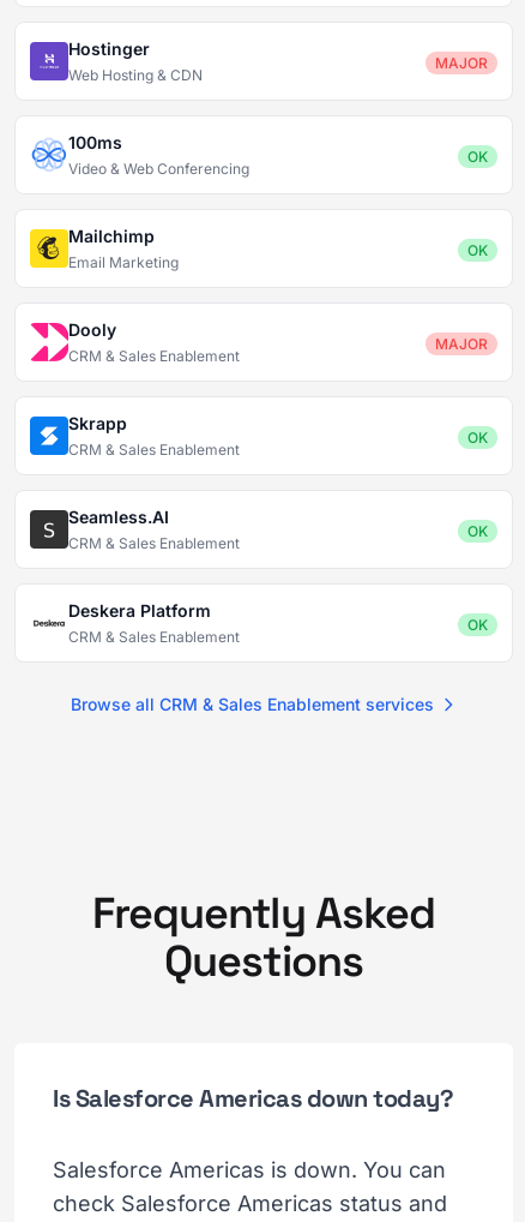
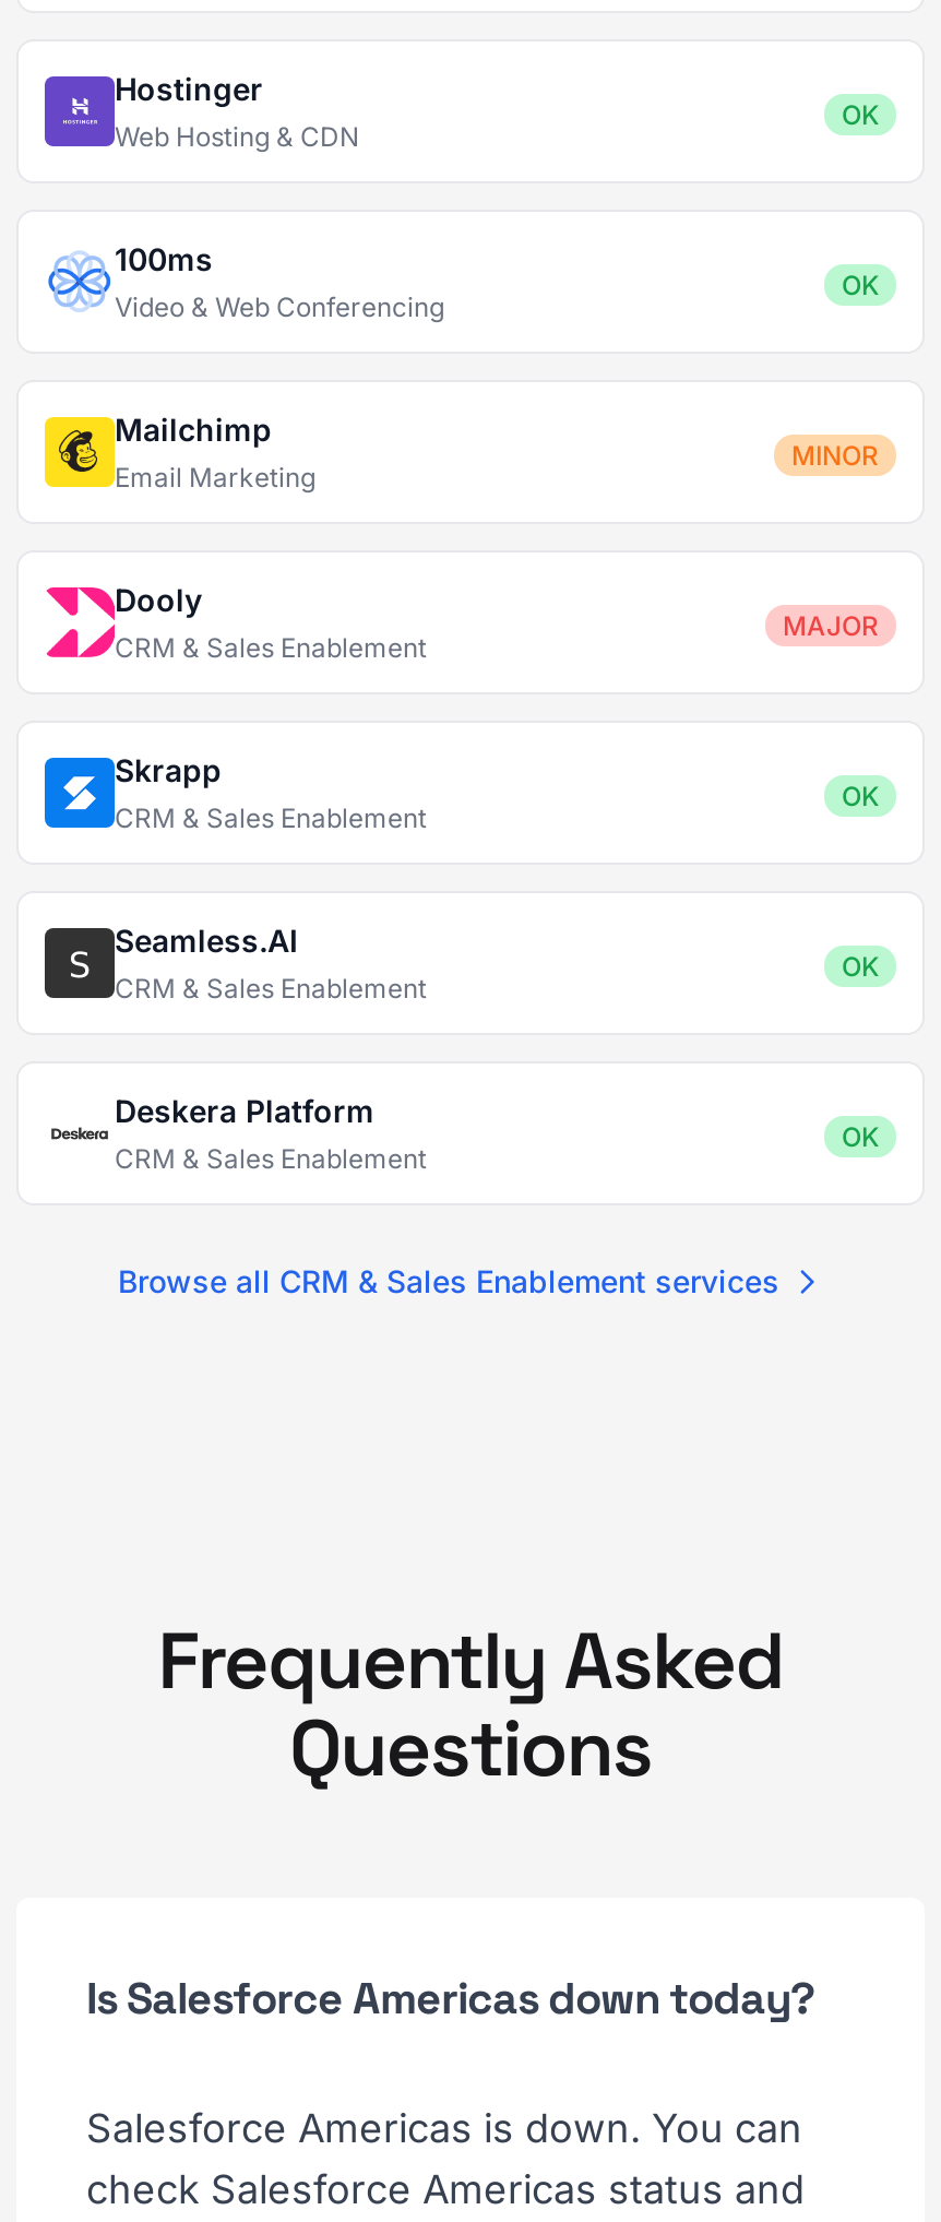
- MAJOR
+ OK

- OK
+ MINOR
